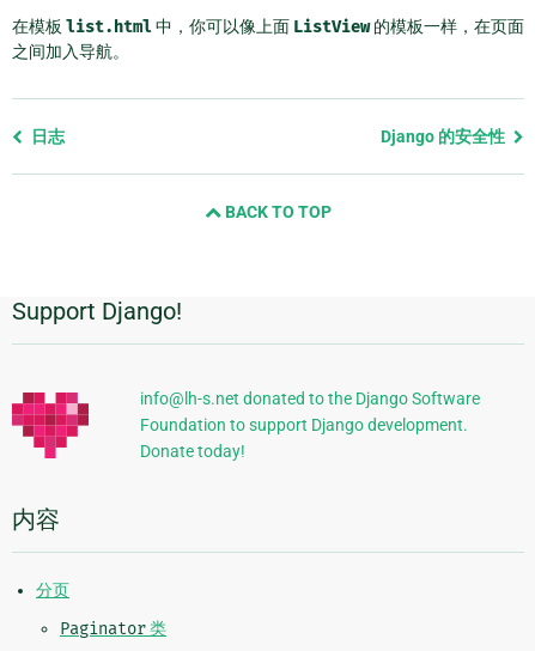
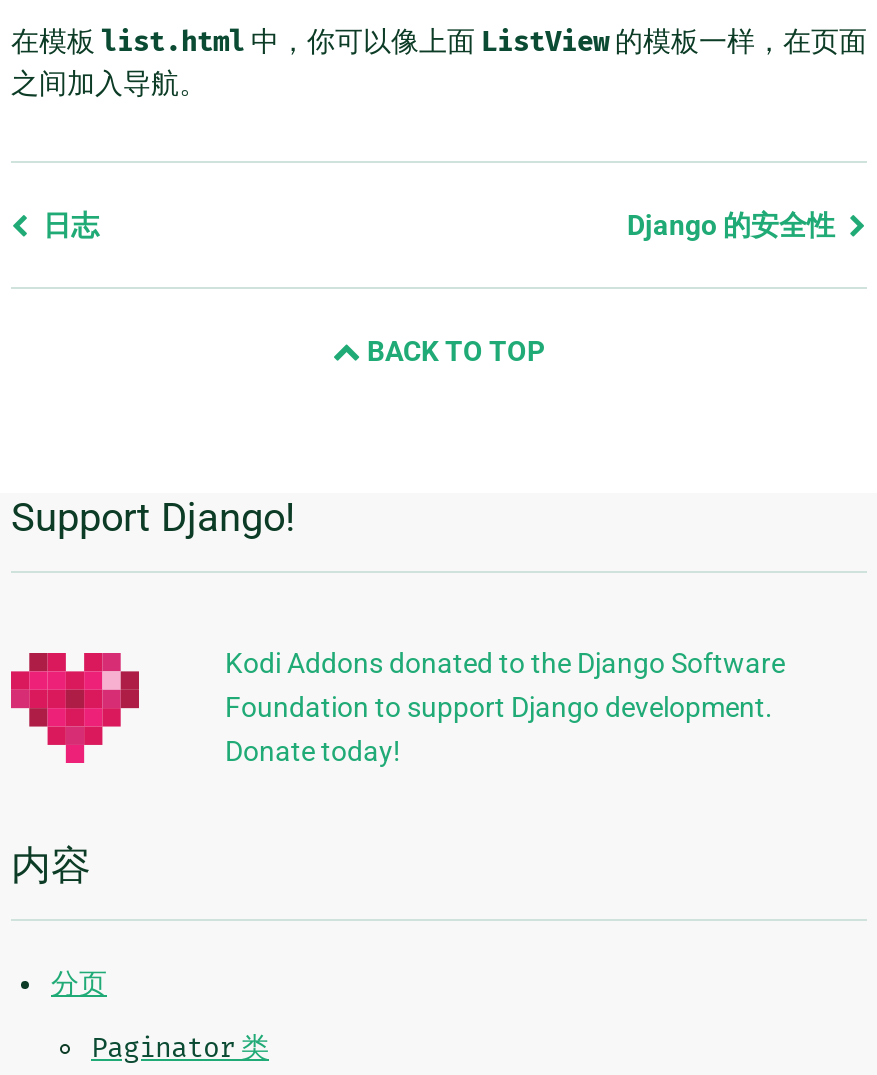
- info@lh-s.net donated to the Django Software
+ Kodi Addons donated to the Django Software
